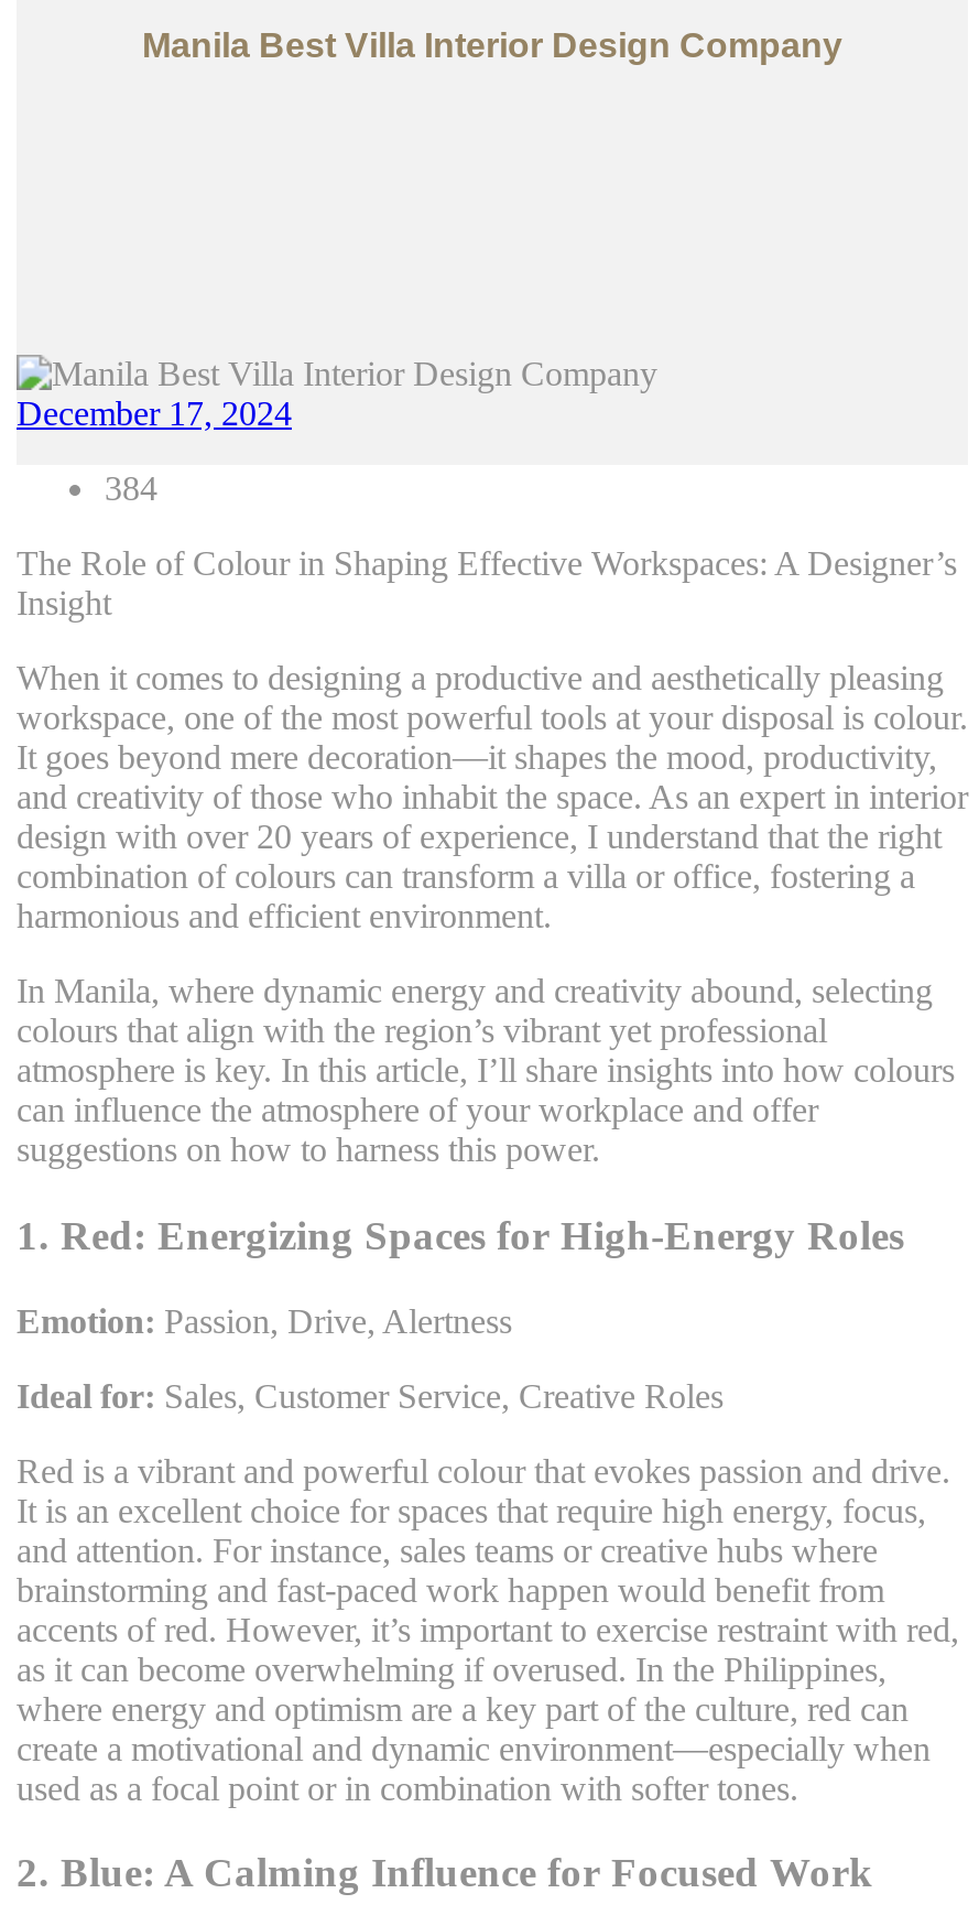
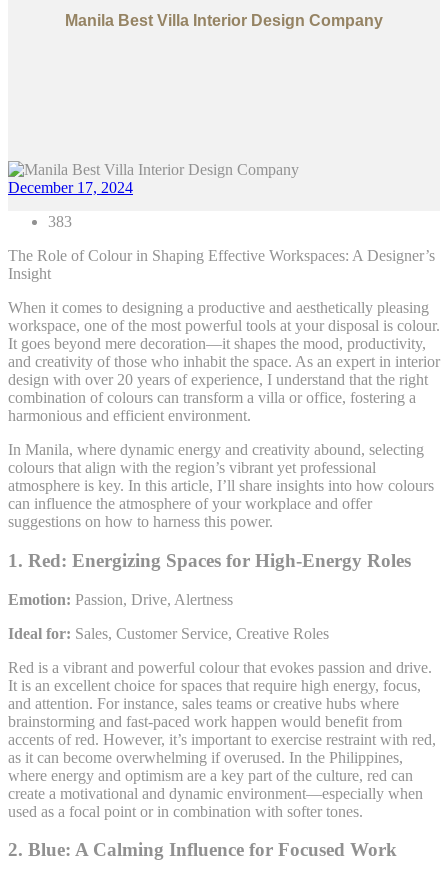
- 384
+ 383
